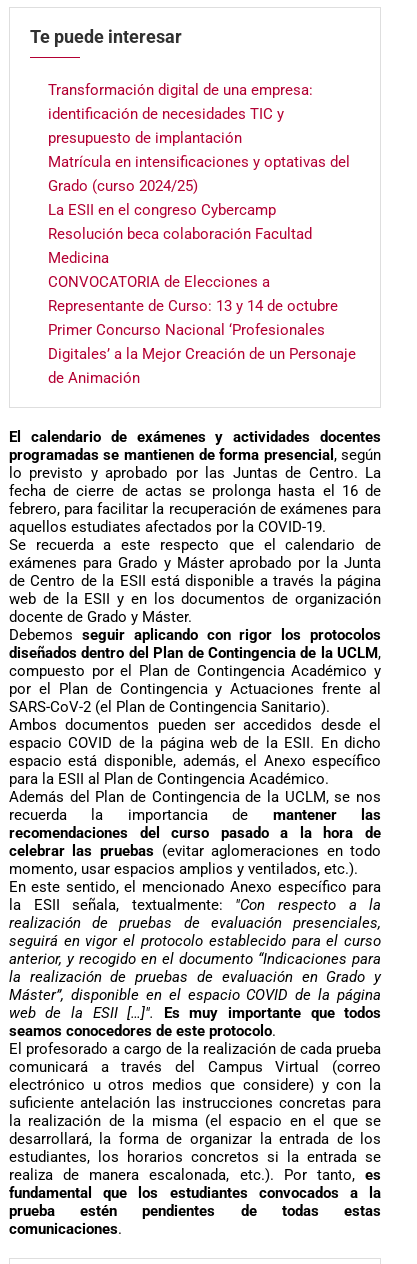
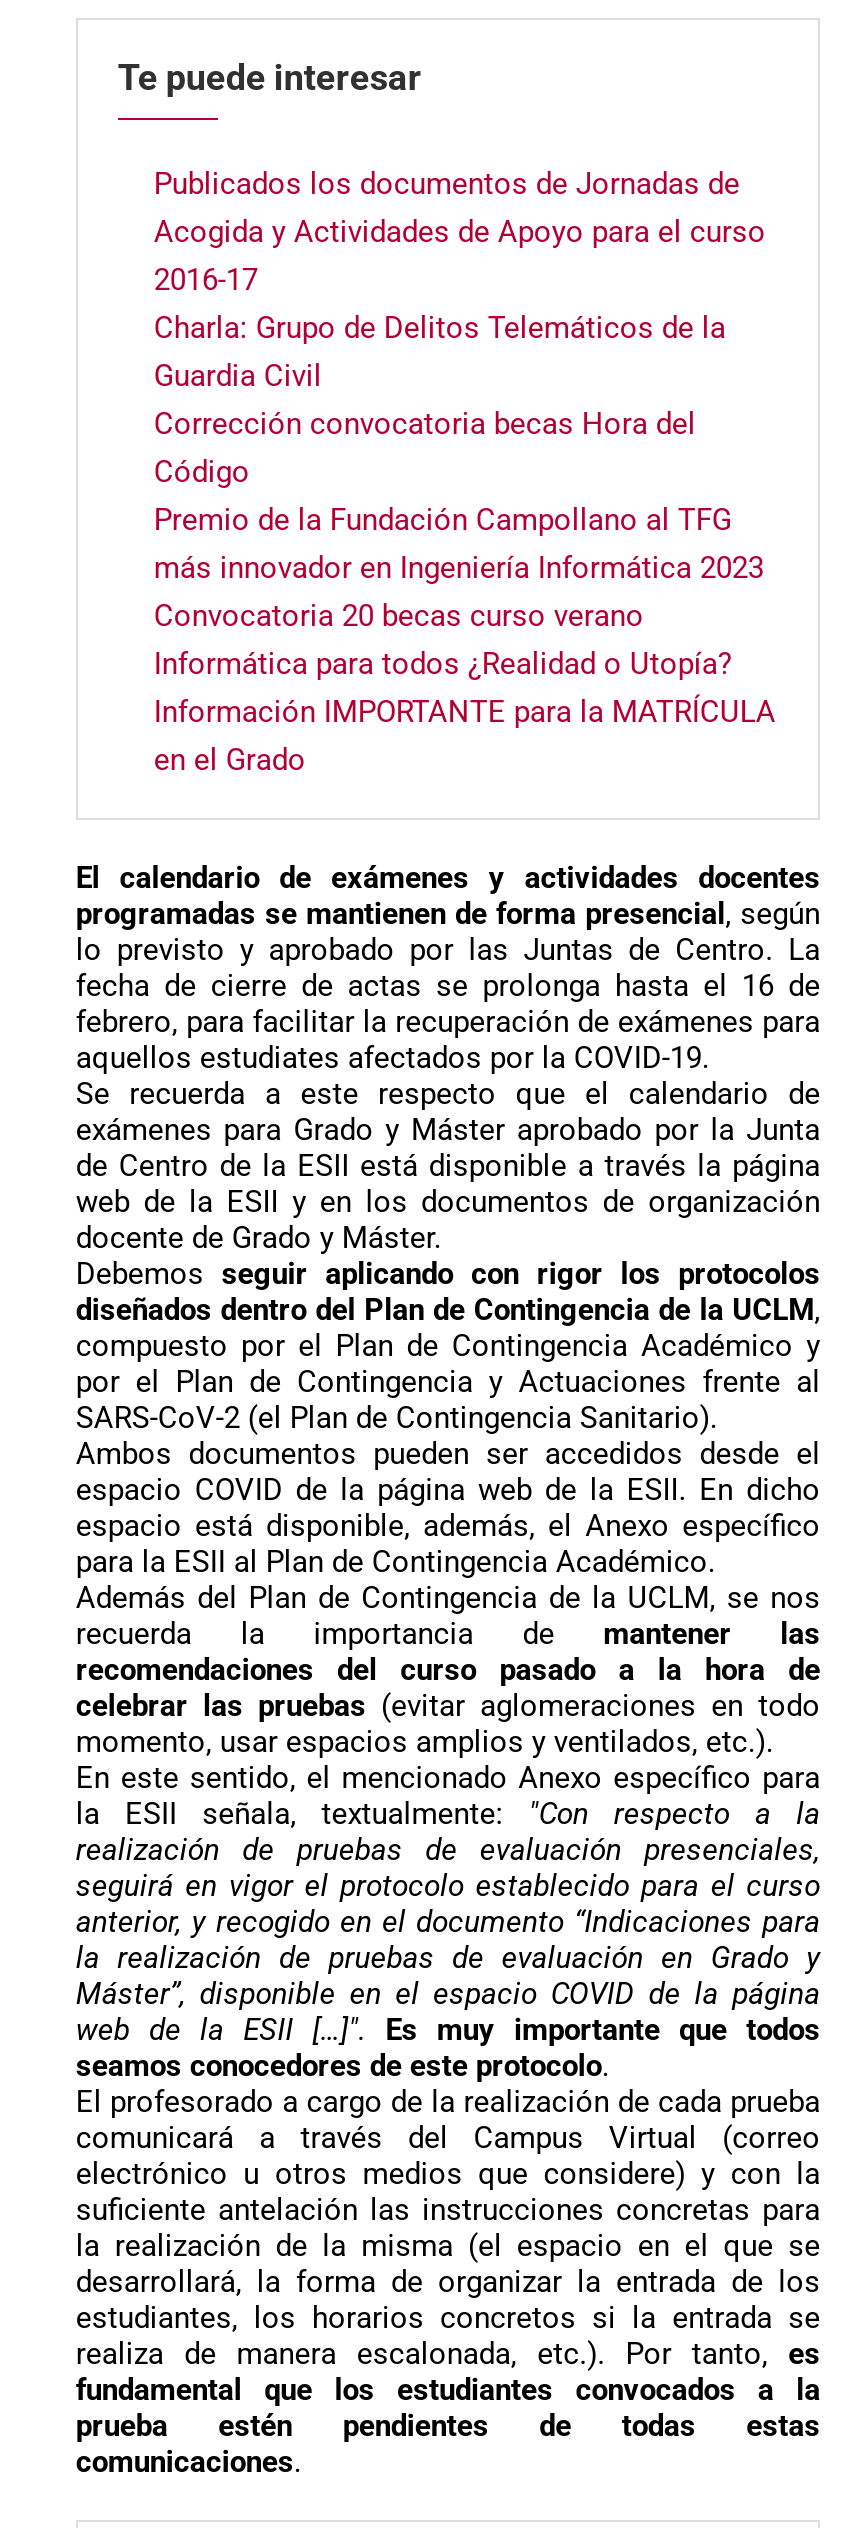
- Transformación digital de una empresa:
- identificación de necesidades TIC y
- presupuesto de implantación
- Matrícula en intensificaciones y optativas del
- Grado (curso 2024/25)
- La ESII en el congreso Cybercamp
- Resolución beca colaboración Facultad
- Medicina
- CONVOCATORIA de Elecciones a
- Representante de Curso: 13 y 14 de octubre
- Primer Concurso Nacional ‘Profesionales
- Digitales’ a la Mejor Creación de un Personaje
- de Animación
+ Publicados los documentos de Jornadas de
+ Acogida y Actividades de Apoyo para el curso
+ 2016-17
+ Charla: Grupo de Delitos Telemáticos de la
+ Guardia Civil
+ Corrección convocatoria becas Hora del
+ Código
+ Premio de la Fundación Campollano al TFG
+ más innovador en Ingeniería Informática 2023
+ Convocatoria 20 becas curso verano
+ Informática para todos ¿Realidad o Utopía?
+ Información IMPORTANTE para la MATRÍCULA
+ en el Grado
